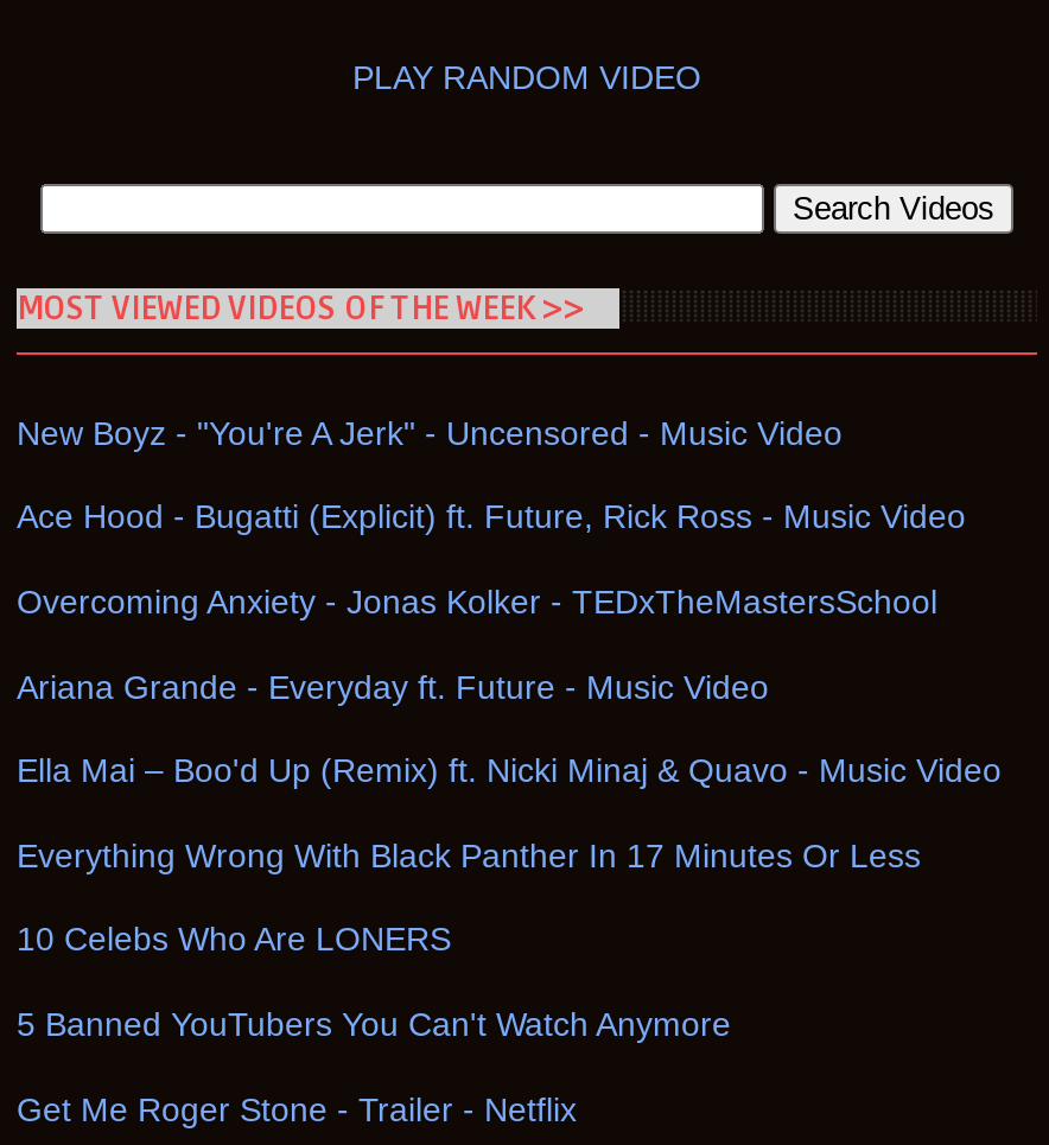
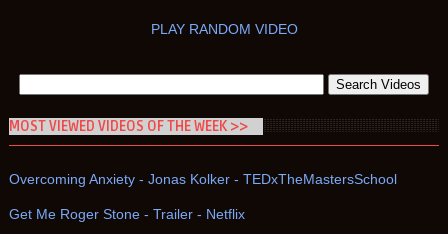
- New Boyz - "You're A Jerk" - Uncensored - Music Video
- Ace Hood - Bugatti (Explicit) ft. Future, Rick Ross - Music Video

- Ariana Grande - Everyday ft. Future - Music Video
- Ella Mai – Boo'd Up (Remix) ft. Nicki Minaj & Quavo - Music Video
- Everything Wrong With Black Panther In 17 Minutes Or Less
- 10 Celebs Who Are LONERS
- 5 Banned YouTubers You Can't Watch Anymore
